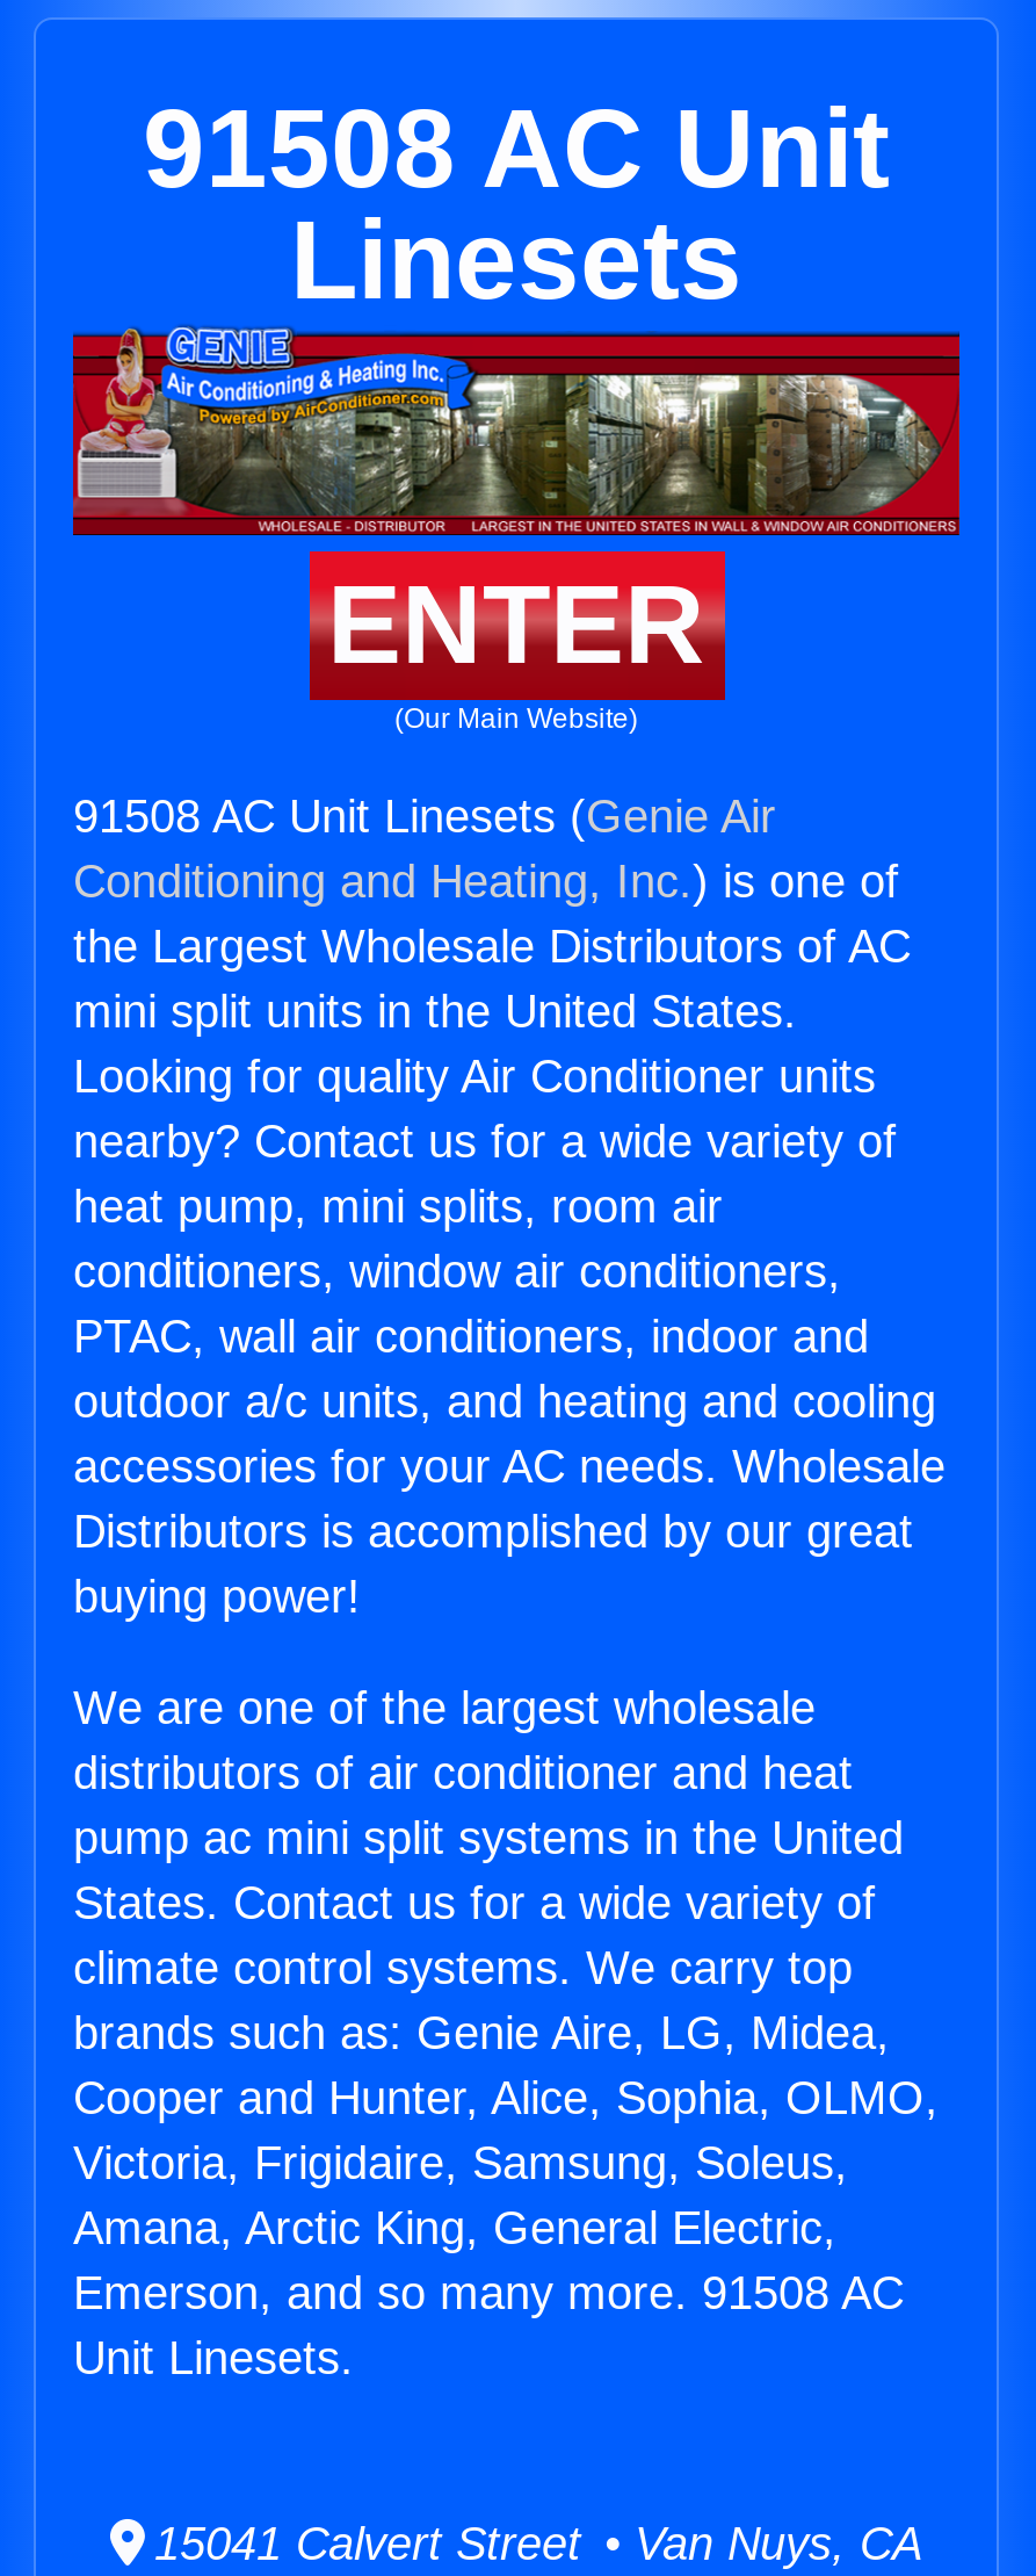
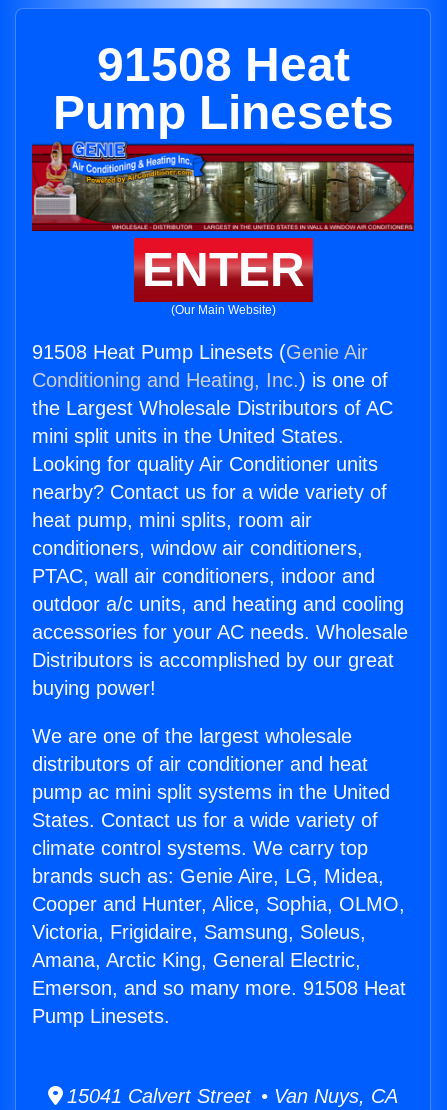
- 91508 AC Unit
- Linesets
+ 91508 Heat
+ Pump Linesets

- 91508 AC Unit Linesets (Genie Air
+ 91508 Heat Pump Linesets (Genie Air

- Emerson, and so many more. 91508 AC
+ Emerson, and so many more. 91508 Heat

- Unit Linesets.
+ Pump Linesets.
